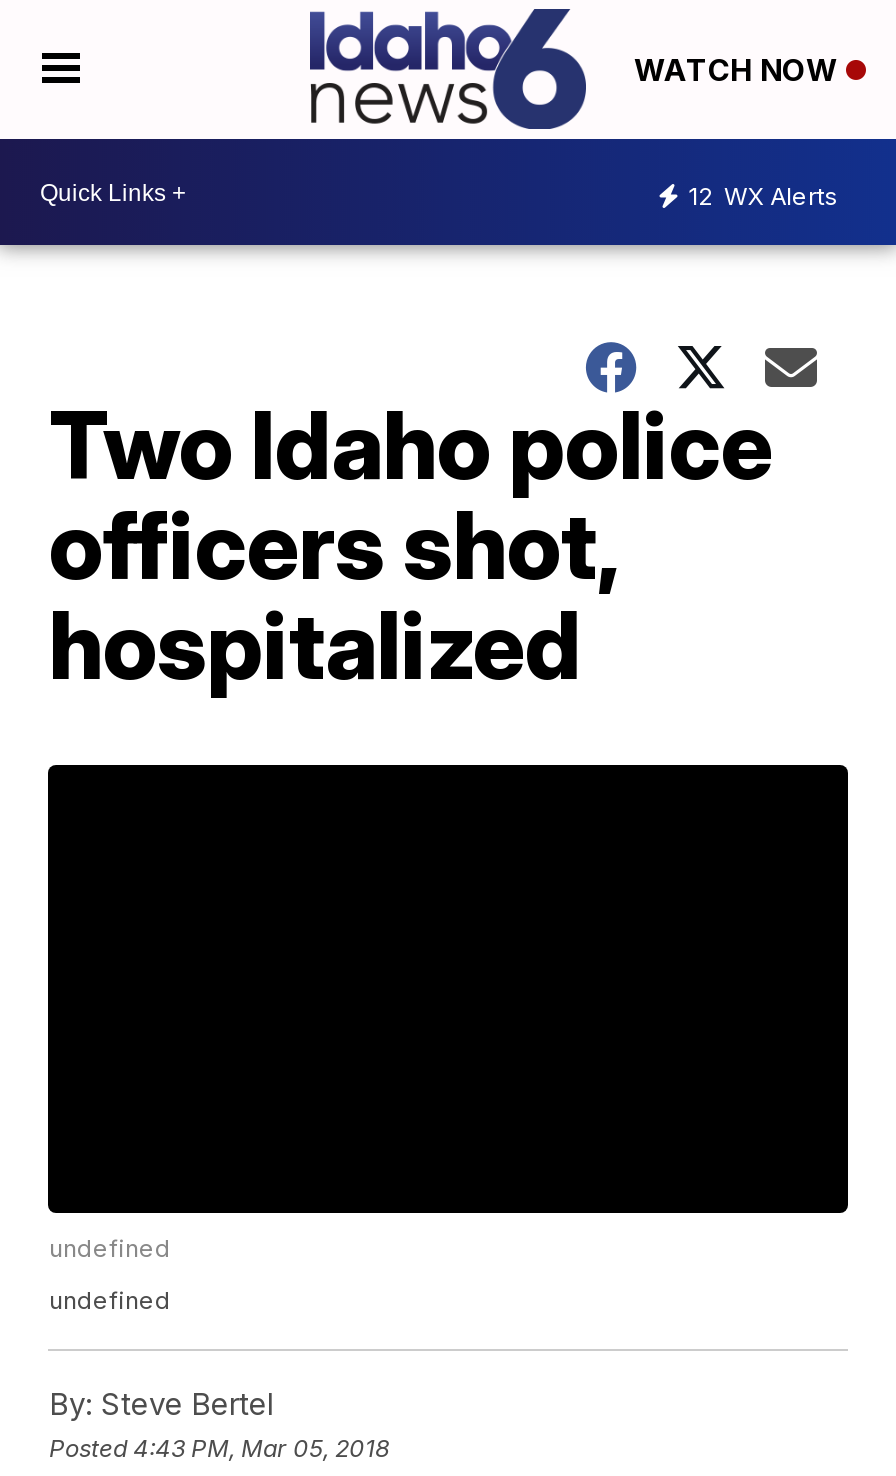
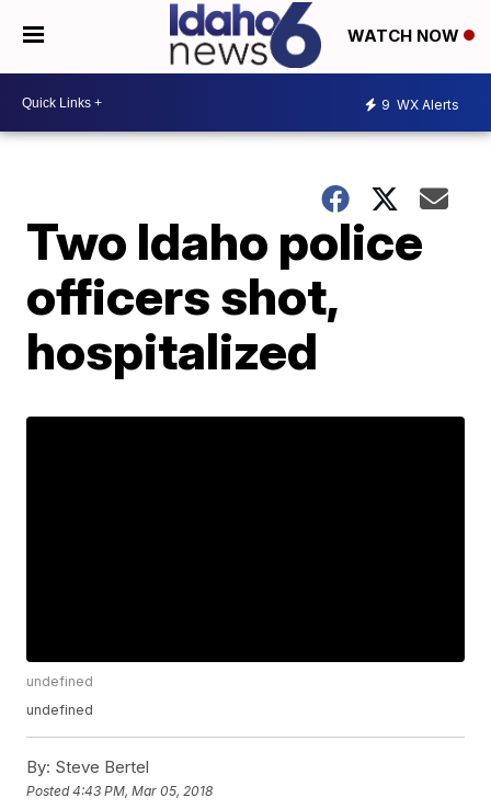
- 12 WX Alerts
+ 9 WX Alerts
